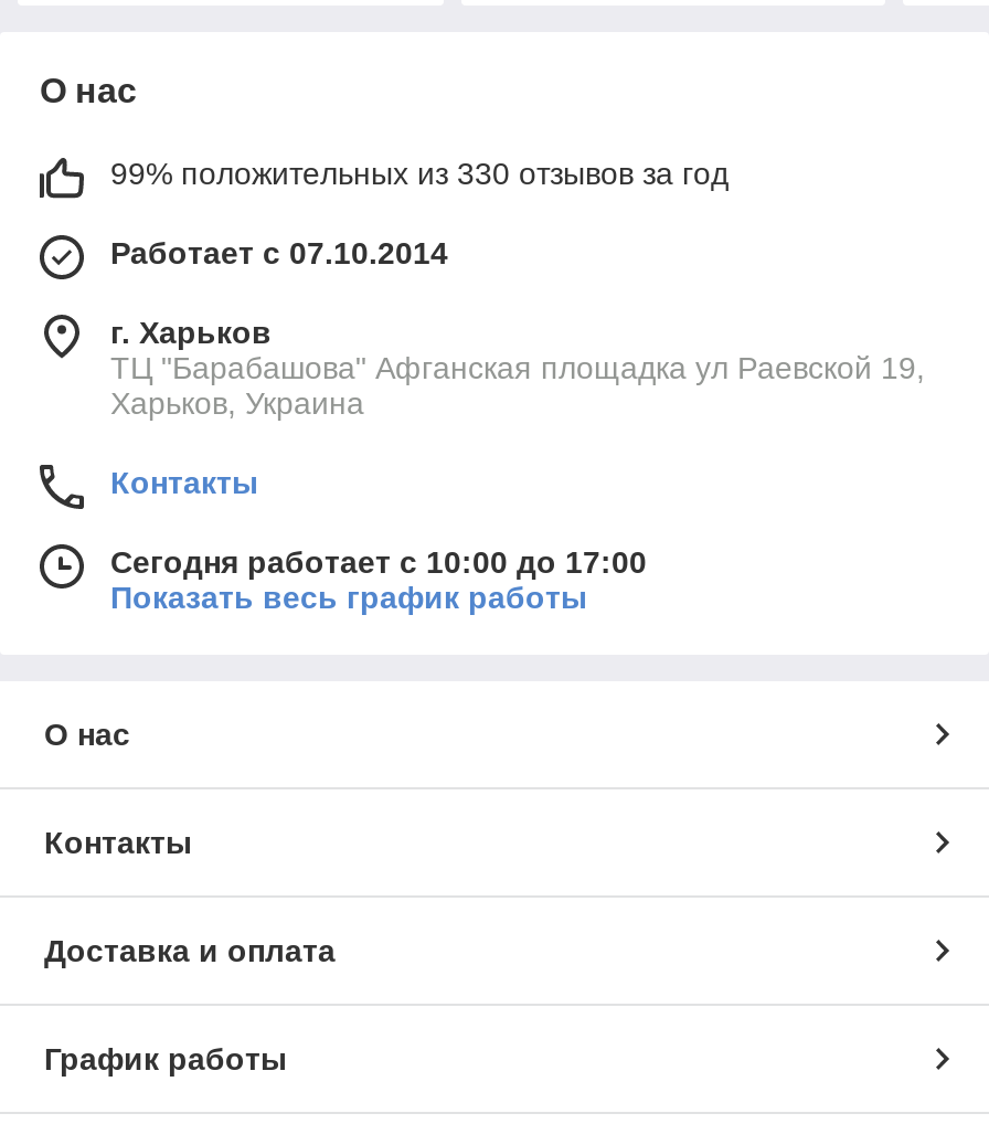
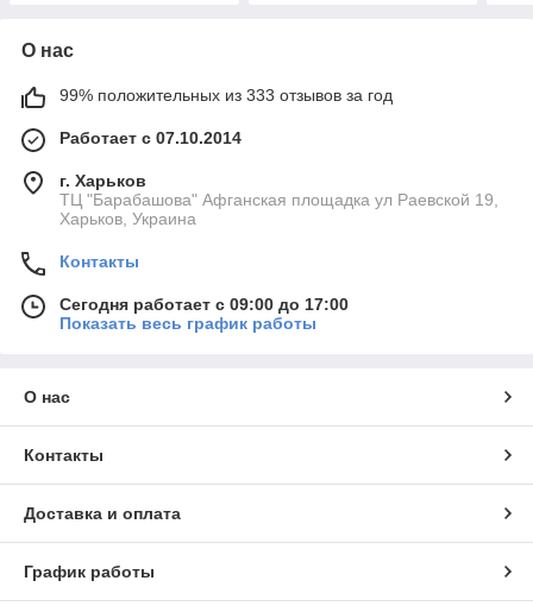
- 99% положительных из 330 отзывов за год
+ 99% положительных из 333 отзывов за год

- Сегодня работает с 10:00 до 17:00
+ Сегодня работает с 09:00 до 17:00
